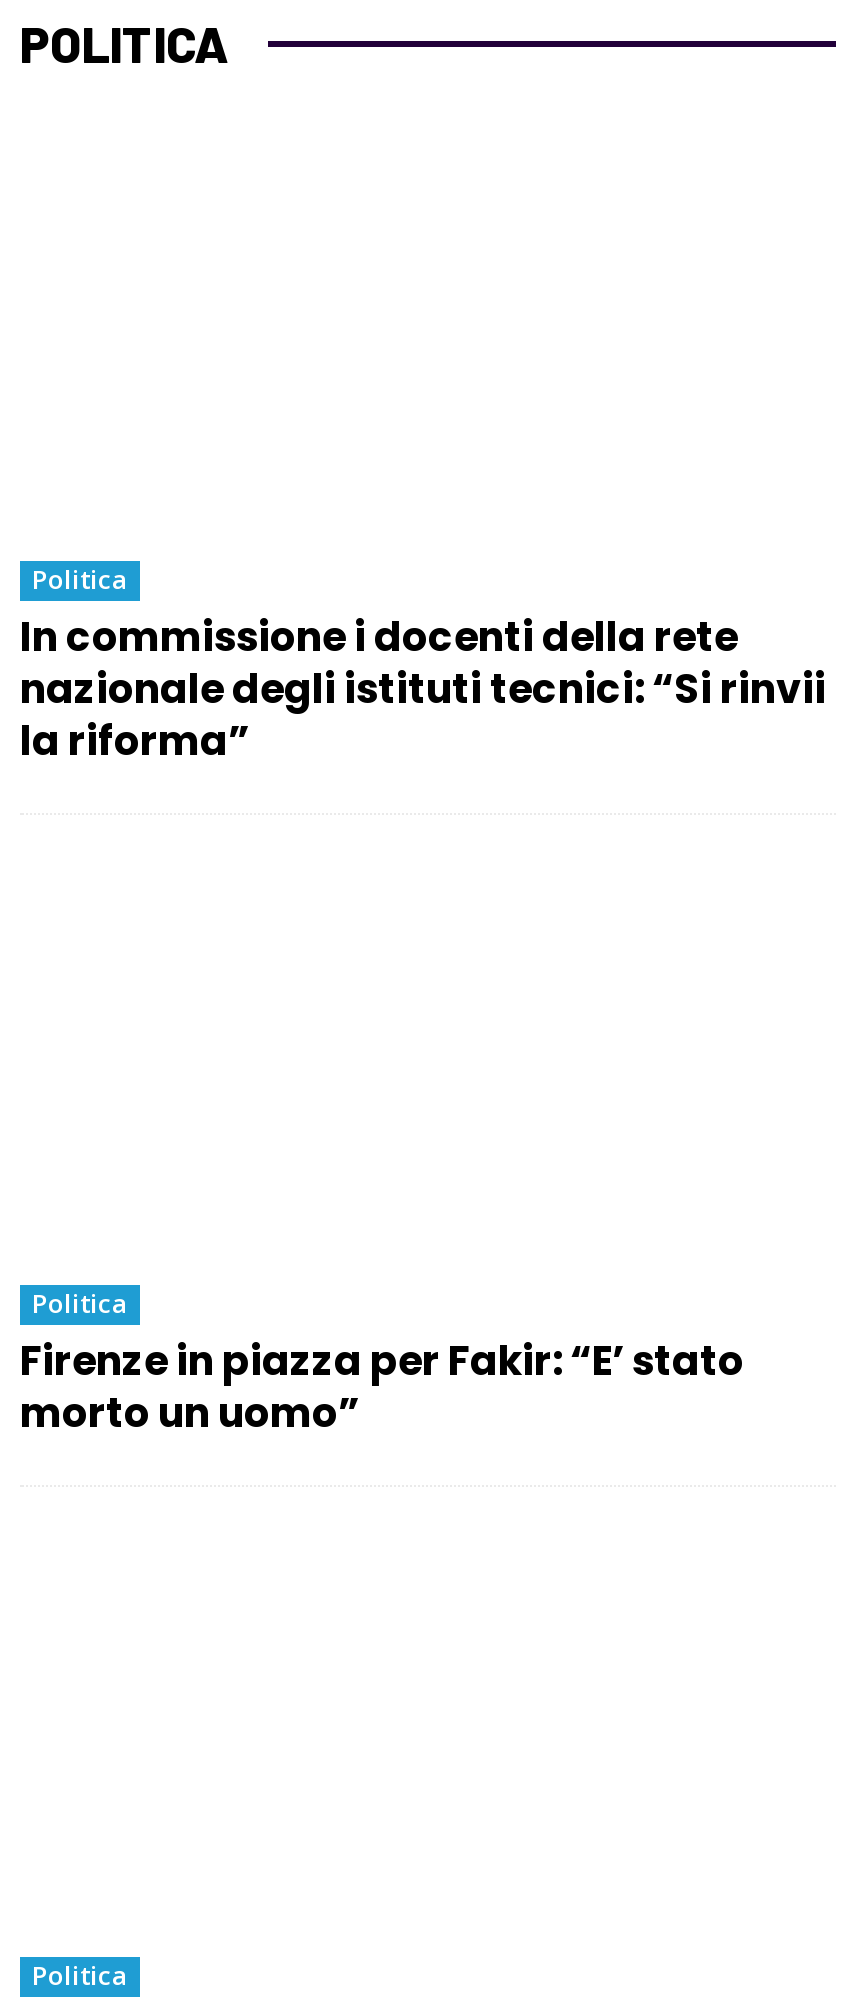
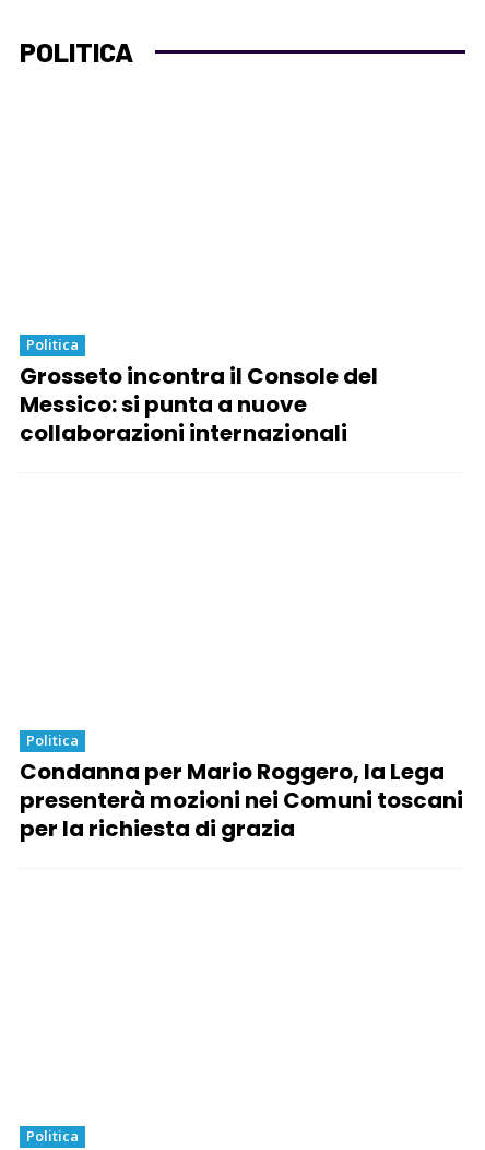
- In commissione i docenti della rete
- nazionale degli istituti tecnici: “Si rinvii
- la riforma”
+ Grosseto incontra il Console del
+ Messico: si punta a nuove
+ collaborazioni internazionali

- Firenze in piazza per Fakir: “E’ stato
- morto un uomo”
+ Condanna per Mario Roggero, la Lega
+ presenterà mozioni nei Comuni toscani
+ per la richiesta di grazia
